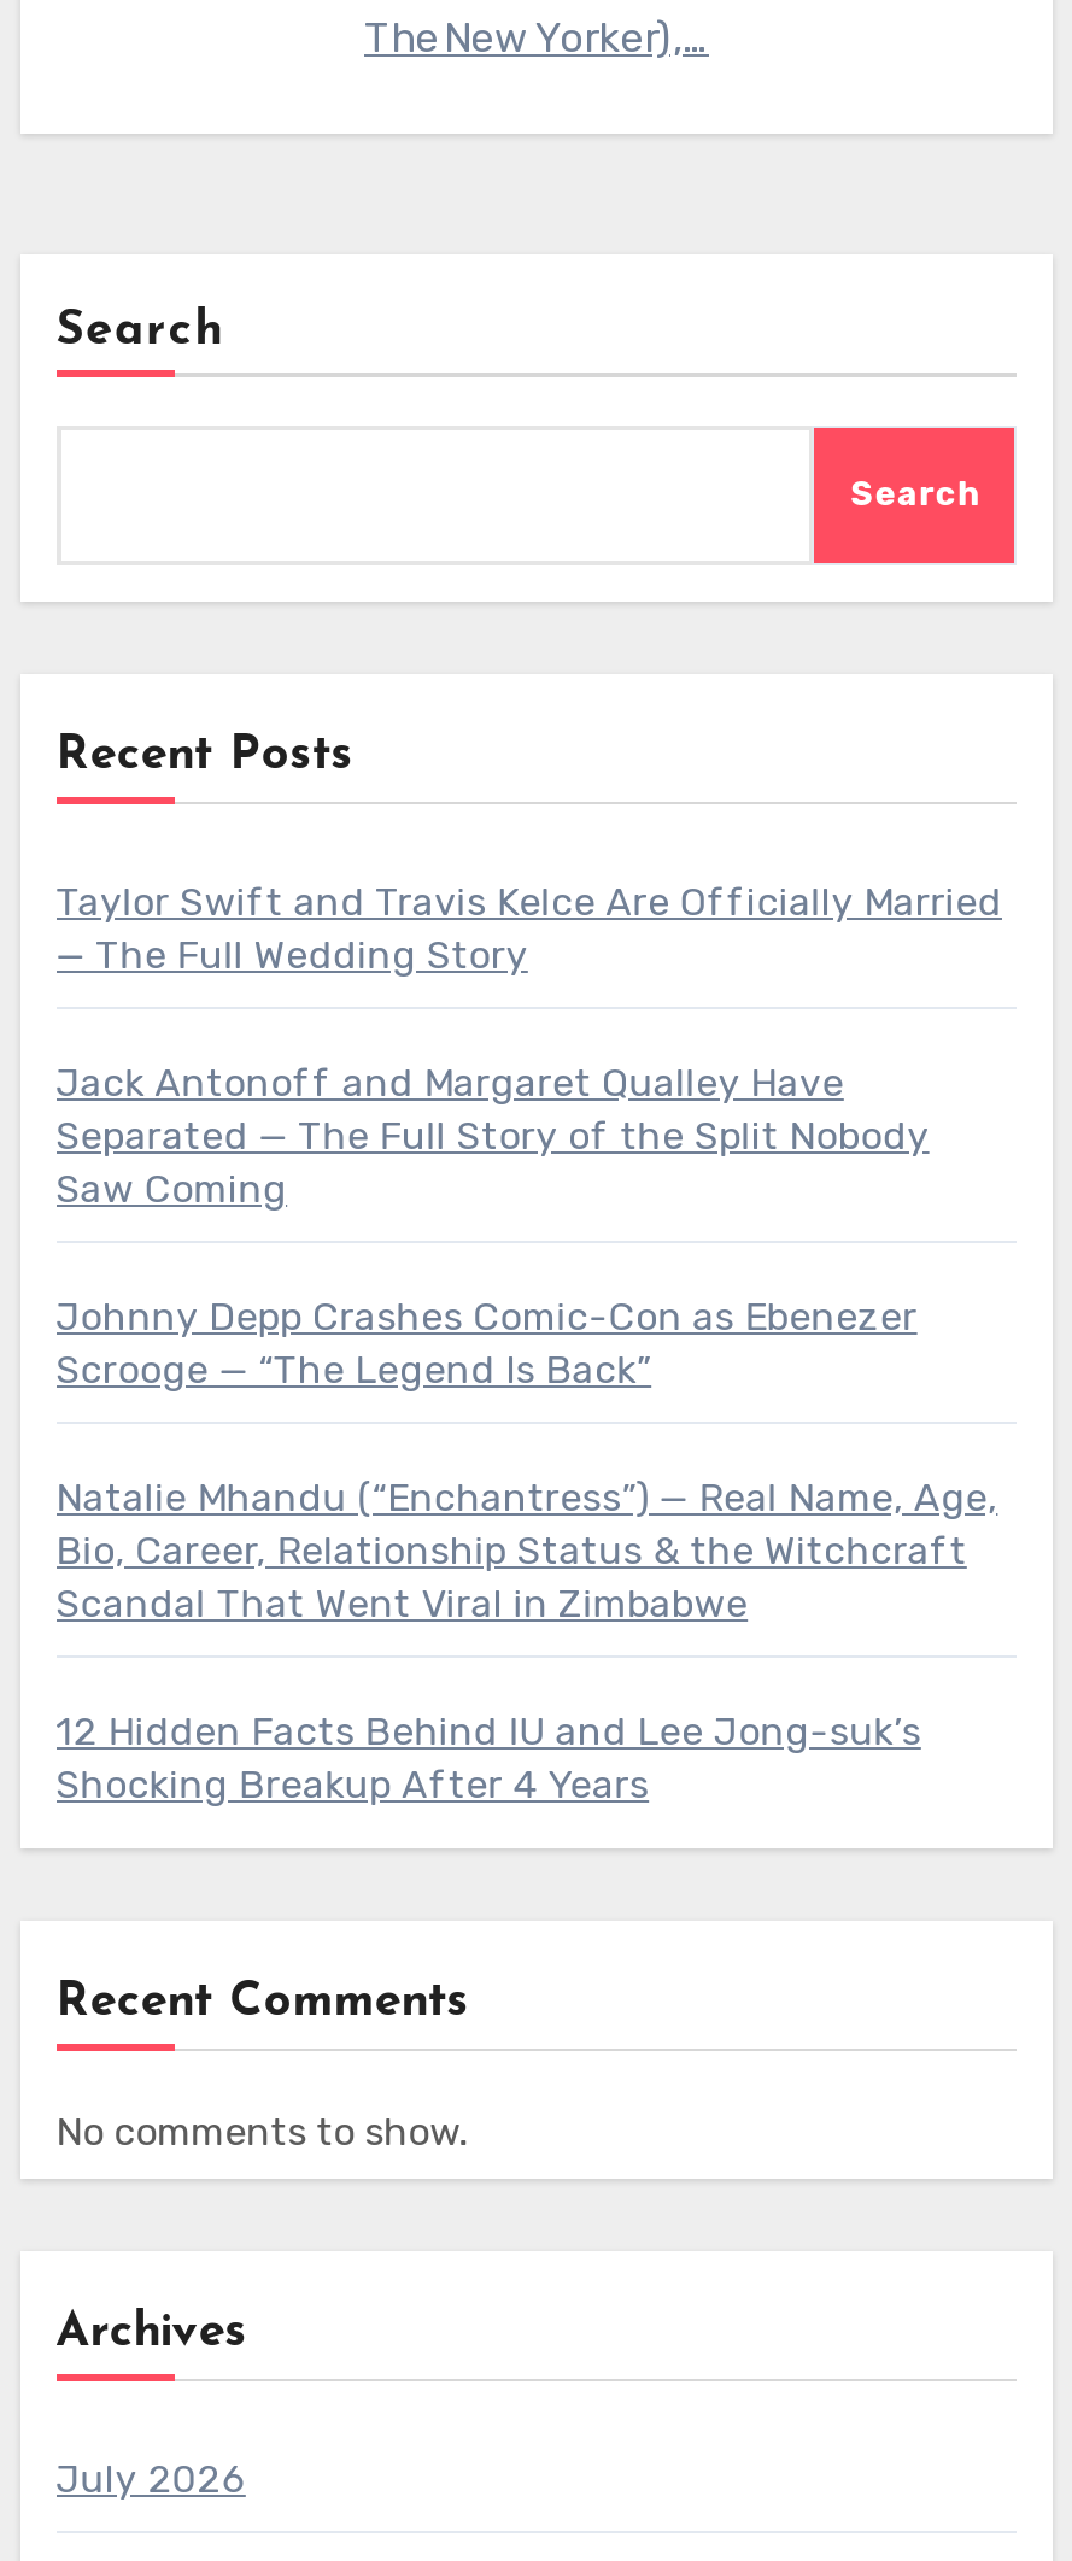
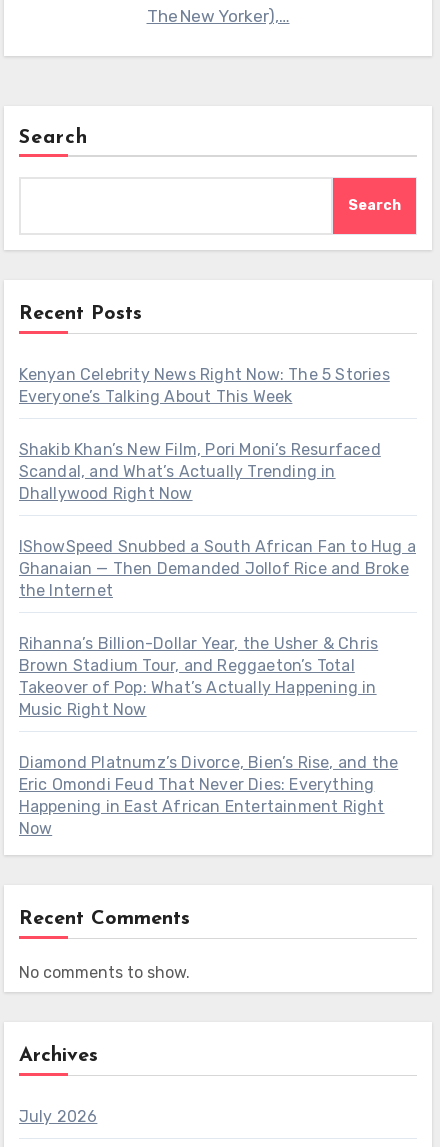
- Taylor Swift and Travis Kelce Are Officially Married
- — The Full Wedding Story
+ Kenyan Celebrity News Right Now: The 5 Stories
+ Everyone’s Talking About This Week

- Jack Antonoff and Margaret Qualley Have
- Separated — The Full Story of the Split Nobody
- Saw Coming
+ Shakib Khan’s New Film, Pori Moni’s Resurfaced
+ Scandal, and What’s Actually Trending in
+ Dhallywood Right Now

- Johnny Depp Crashes Comic-Con as Ebenezer
- Scrooge — “The Legend Is Back”
+ IShowSpeed Snubbed a South African Fan to Hug a
+ Ghanaian — Then Demanded Jollof Rice and Broke
+ the Internet

- Natalie Mhandu (“Enchantress”) — Real Name, Age,
- Bio, Career, Relationship Status & the Witchcraft
- Scandal That Went Viral in Zimbabwe
+ Rihanna’s Billion-Dollar Year, the Usher & Chris
+ Brown Stadium Tour, and Reggaeton’s Total
+ Takeover of Pop: What’s Actually Happening in
+ Music Right Now

- 12 Hidden Facts Behind IU and Lee Jong-suk’s
- Shocking Breakup After 4 Years
+ Diamond Platnumz’s Divorce, Bien’s Rise, and the
+ Eric Omondi Feud That Never Dies: Everything
+ Happening in East African Entertainment Right
+ Now
